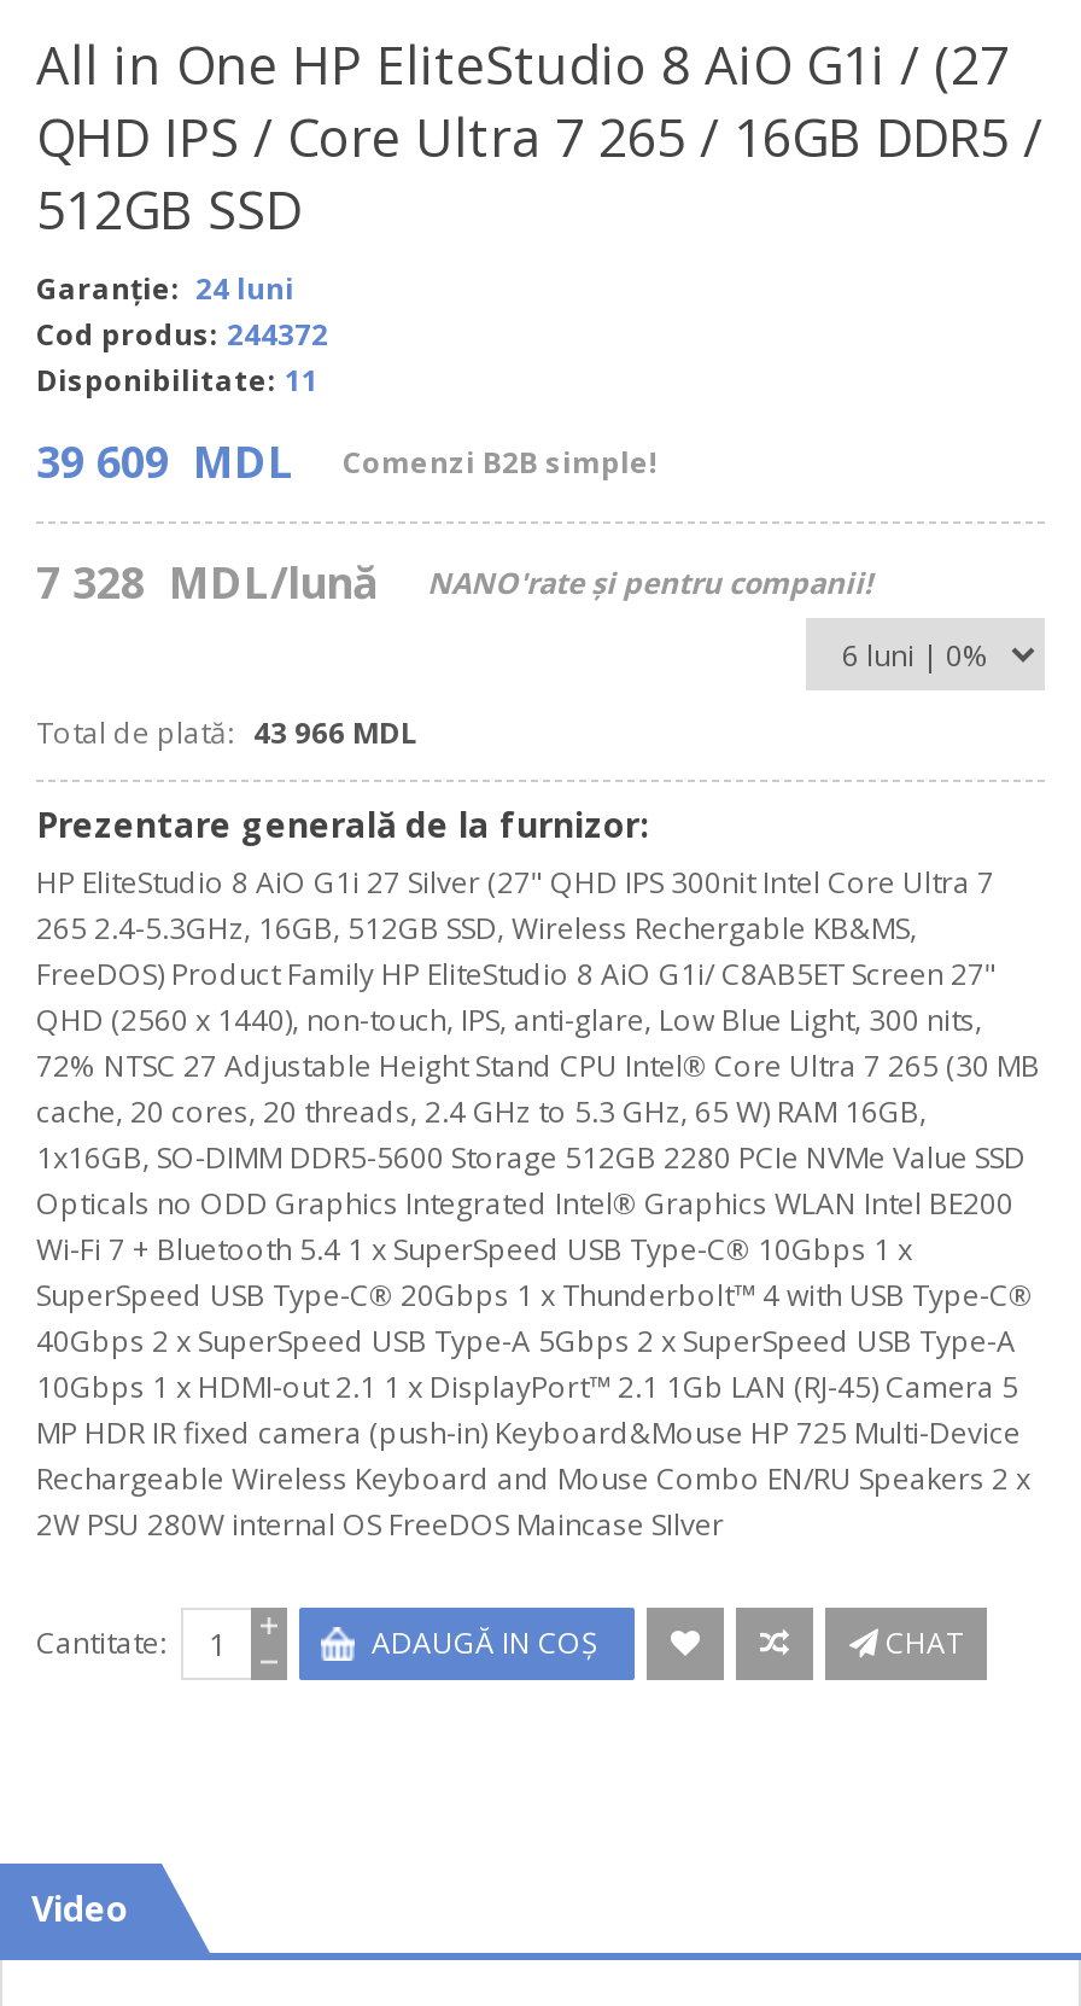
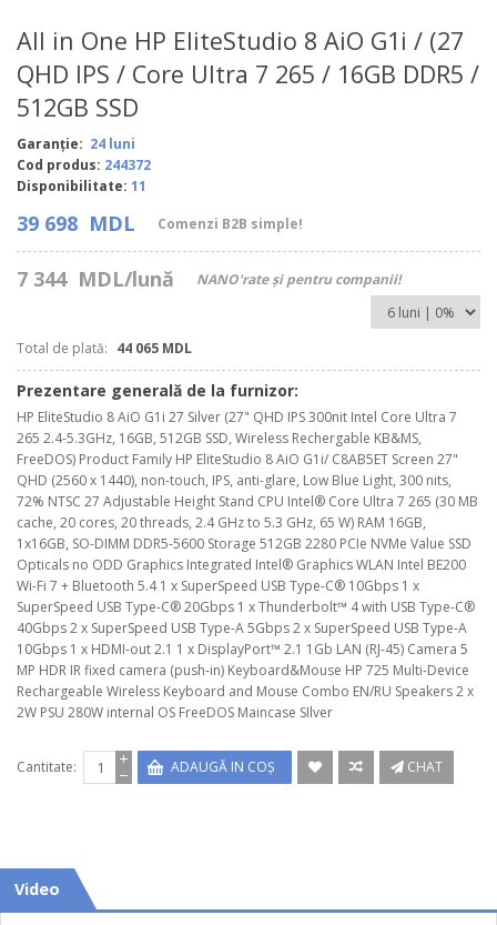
- 39 609 MDL Comenzi B2B simple!
+ 39 698 MDL Comenzi B2B simple!

- 7 328 MDL/lună NANO'rate şi pentru companii!
+ 7 344 MDL/lună NANO'rate şi pentru companii!

- Total de plată: 43 966 MDL
+ Total de plată: 44 065 MDL
